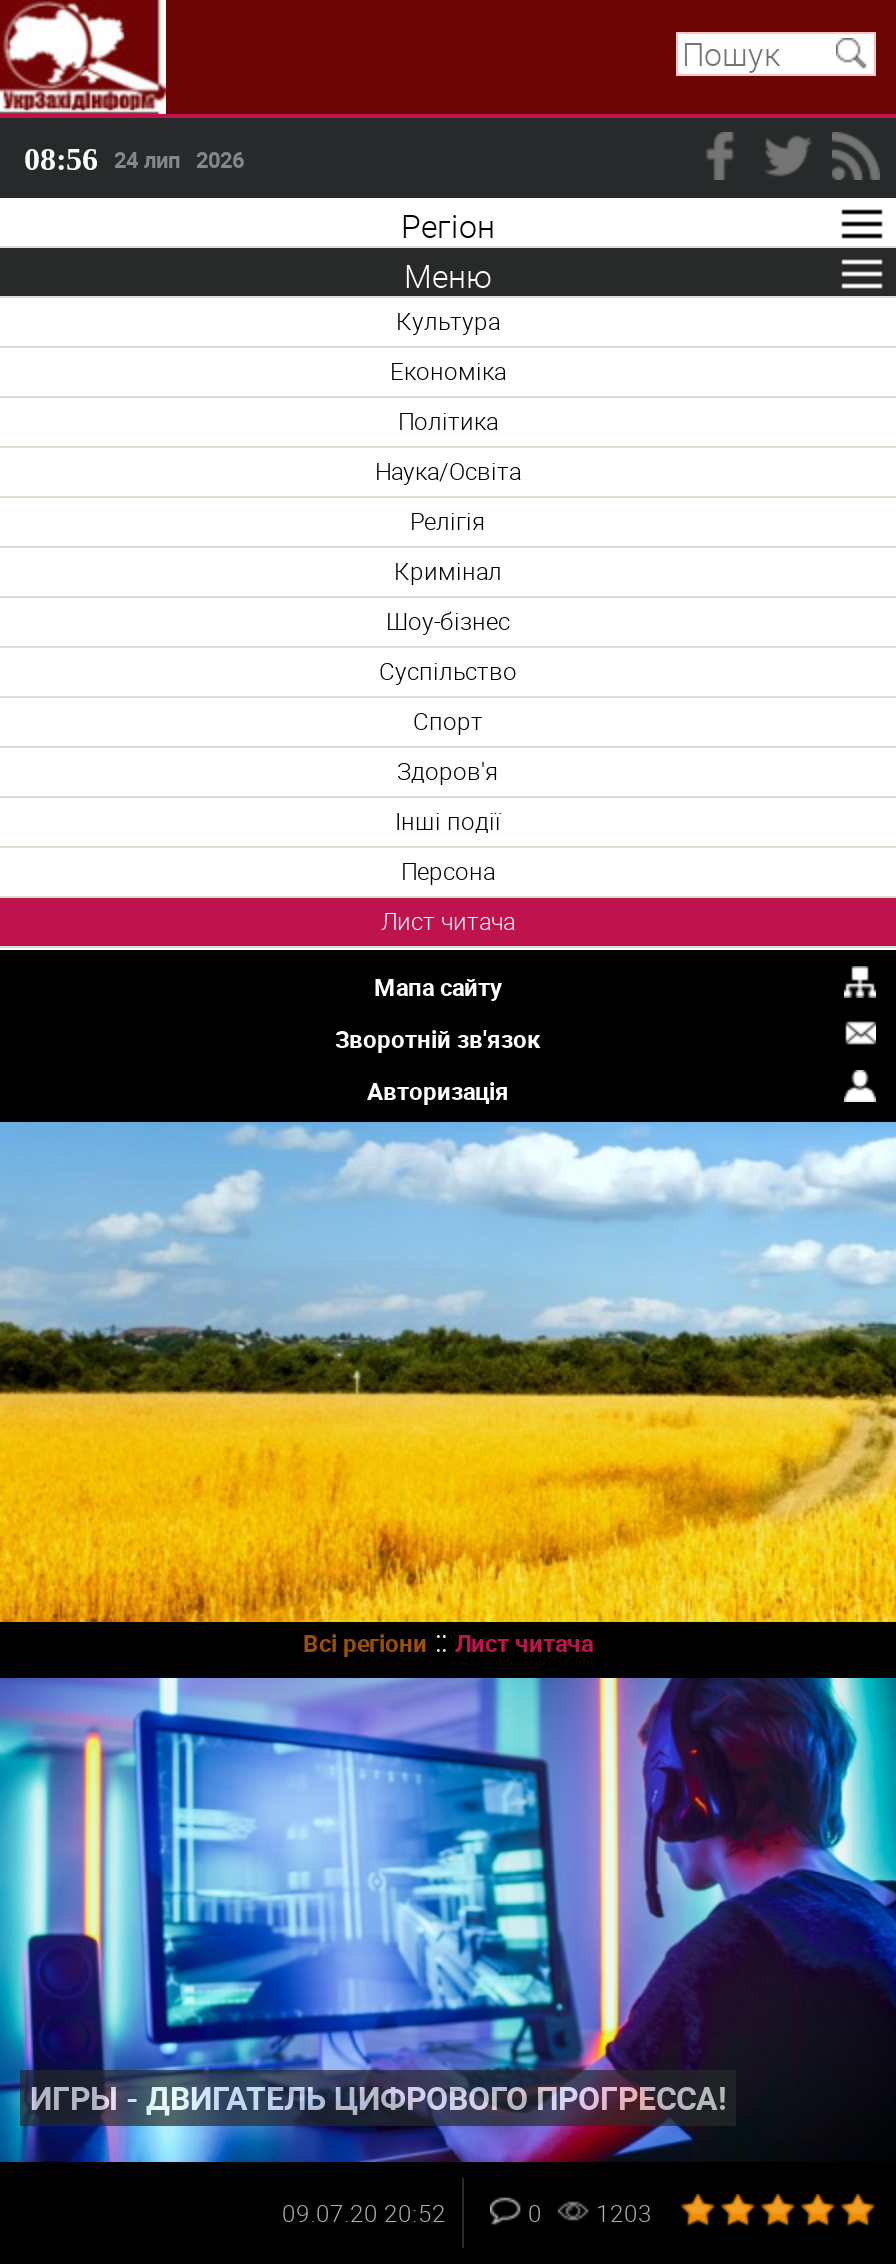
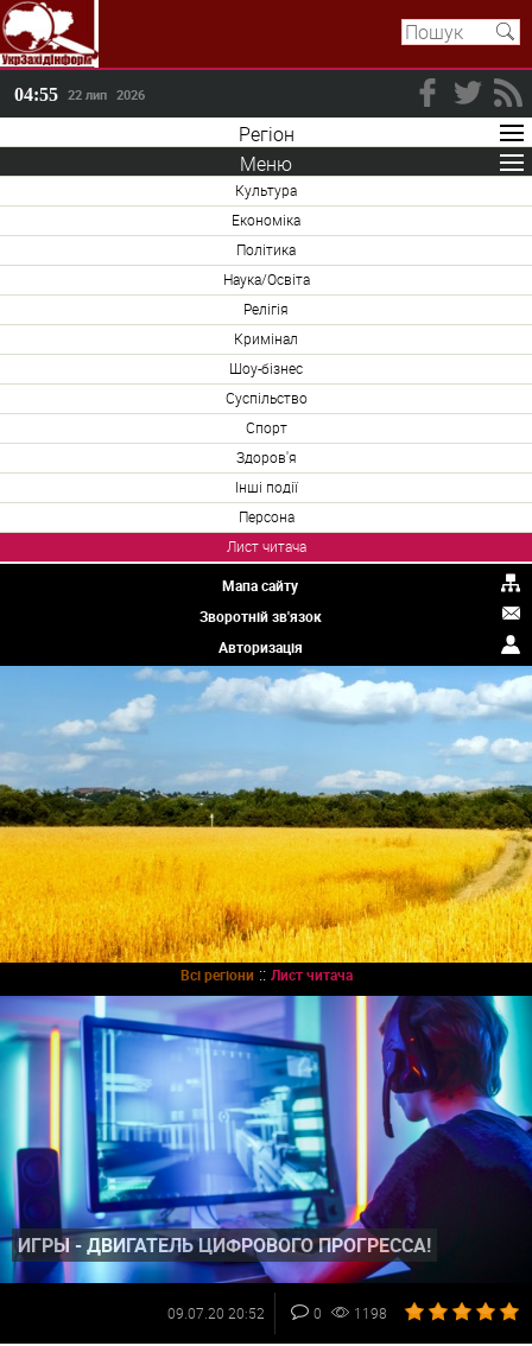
- 08 56 24 лип 2026
+ 04 55 22 лип 2026

- 0 1203
+ 0 1198
